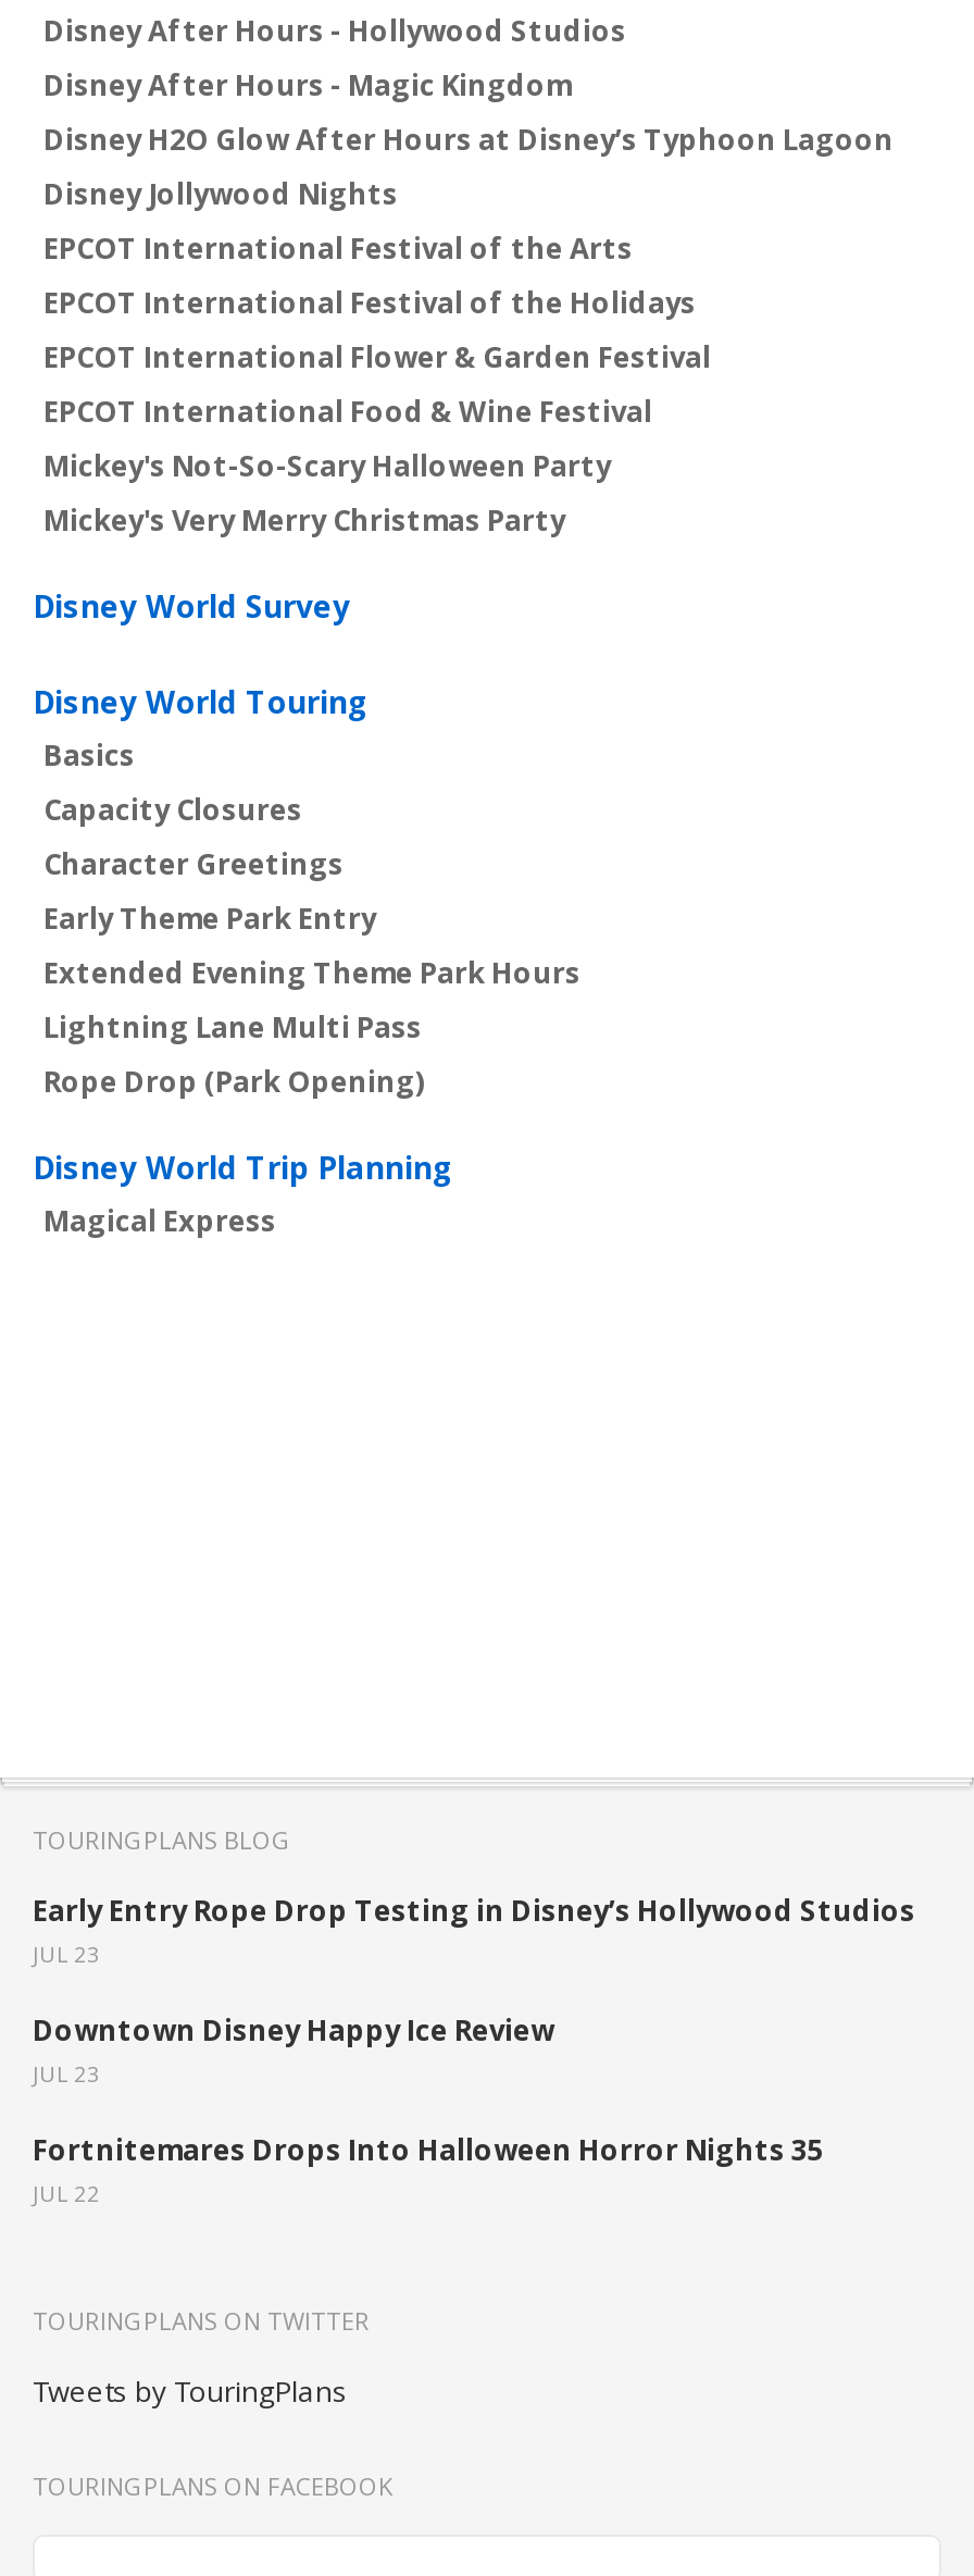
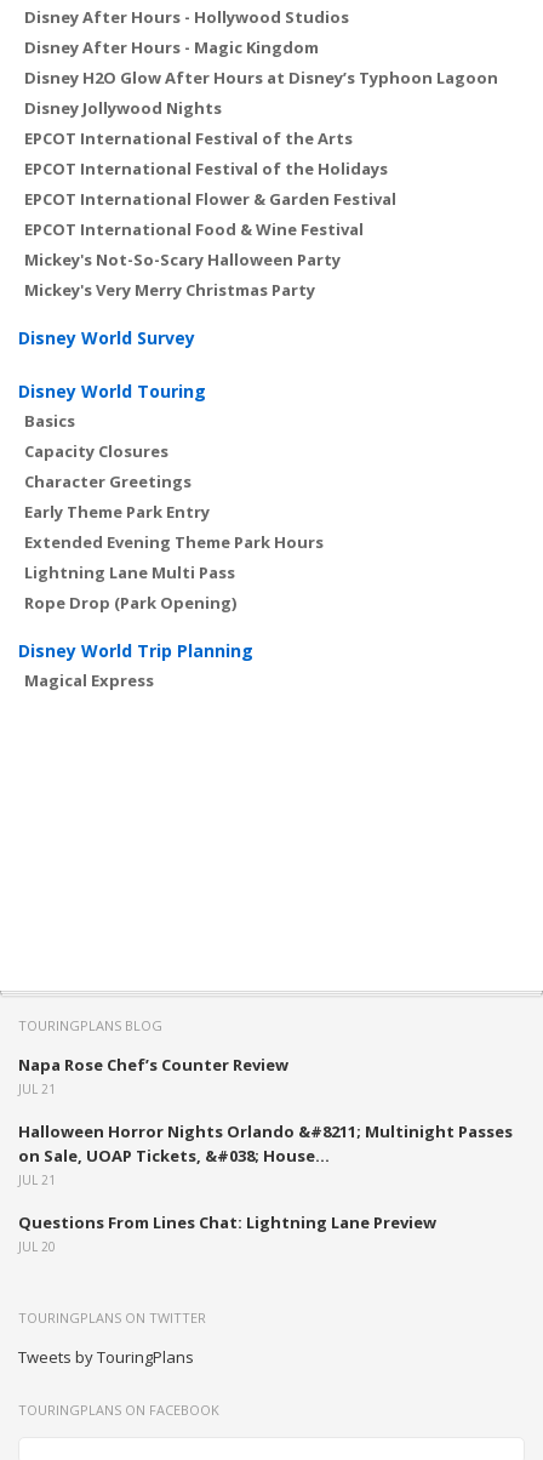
- Early Entry Rope Drop Testing in Disney’s Hollywood Studios
- JUL 23
+ Napa Rose Chef’s Counter Review
+ JUL 21

- Downtown Disney Happy Ice Review
- JUL 23
+ Halloween Horror Nights Orlando &#8211; Multinight Passes
+ on Sale, UOAP Tickets, &#038; House...
+ JUL 21

- Fortnitemares Drops Into Halloween Horror Nights 35
- JUL 22
+ Questions From Lines Chat: Lightning Lane Preview
+ JUL 20
